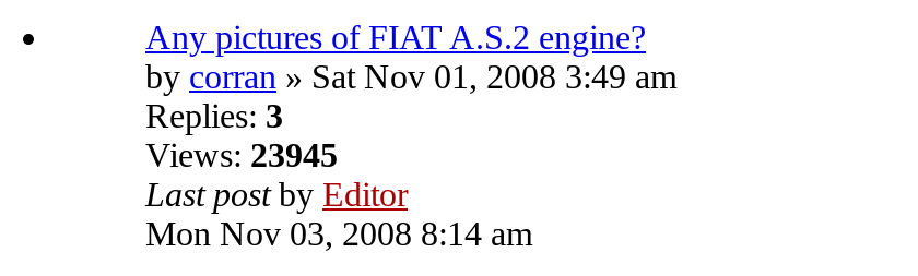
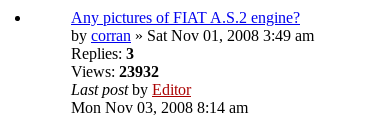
- Views: 23945
+ Views: 23932
